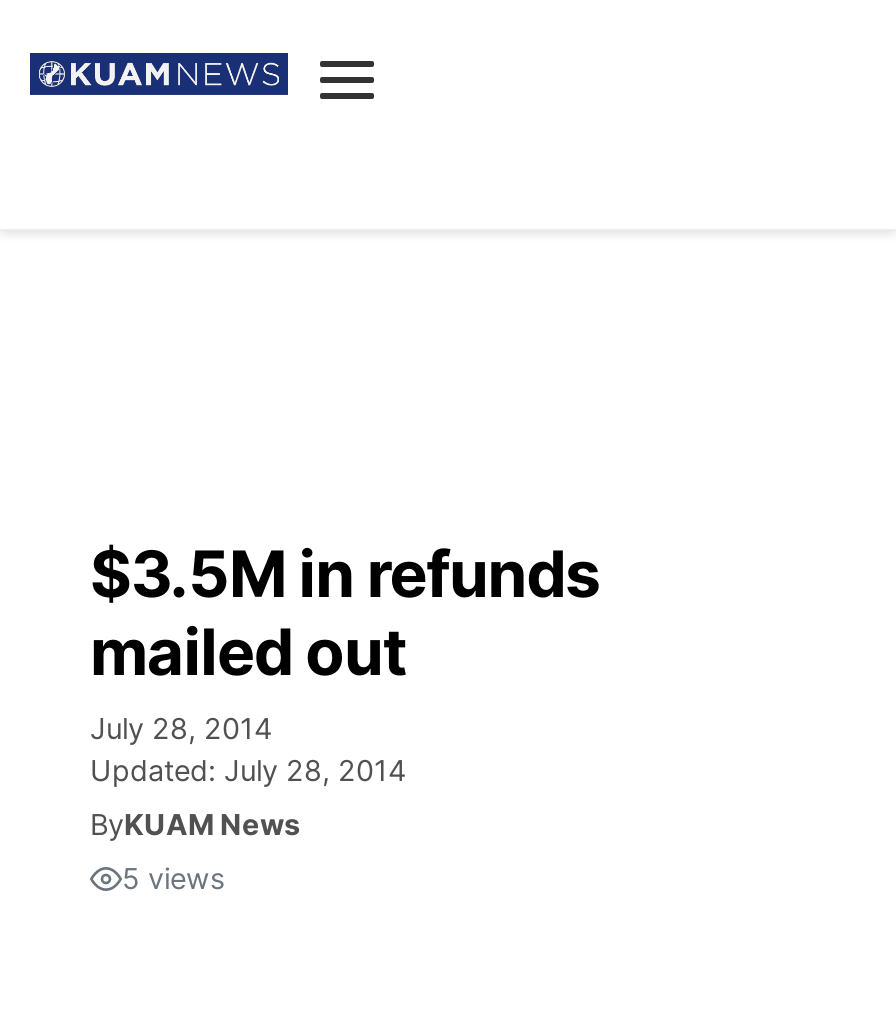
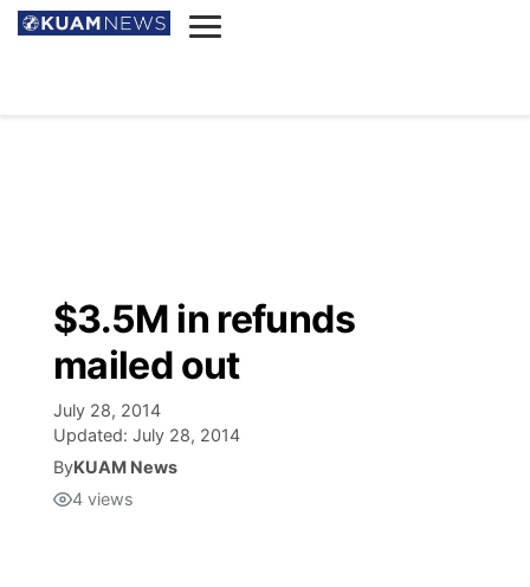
- 5 views
+ 4 views
